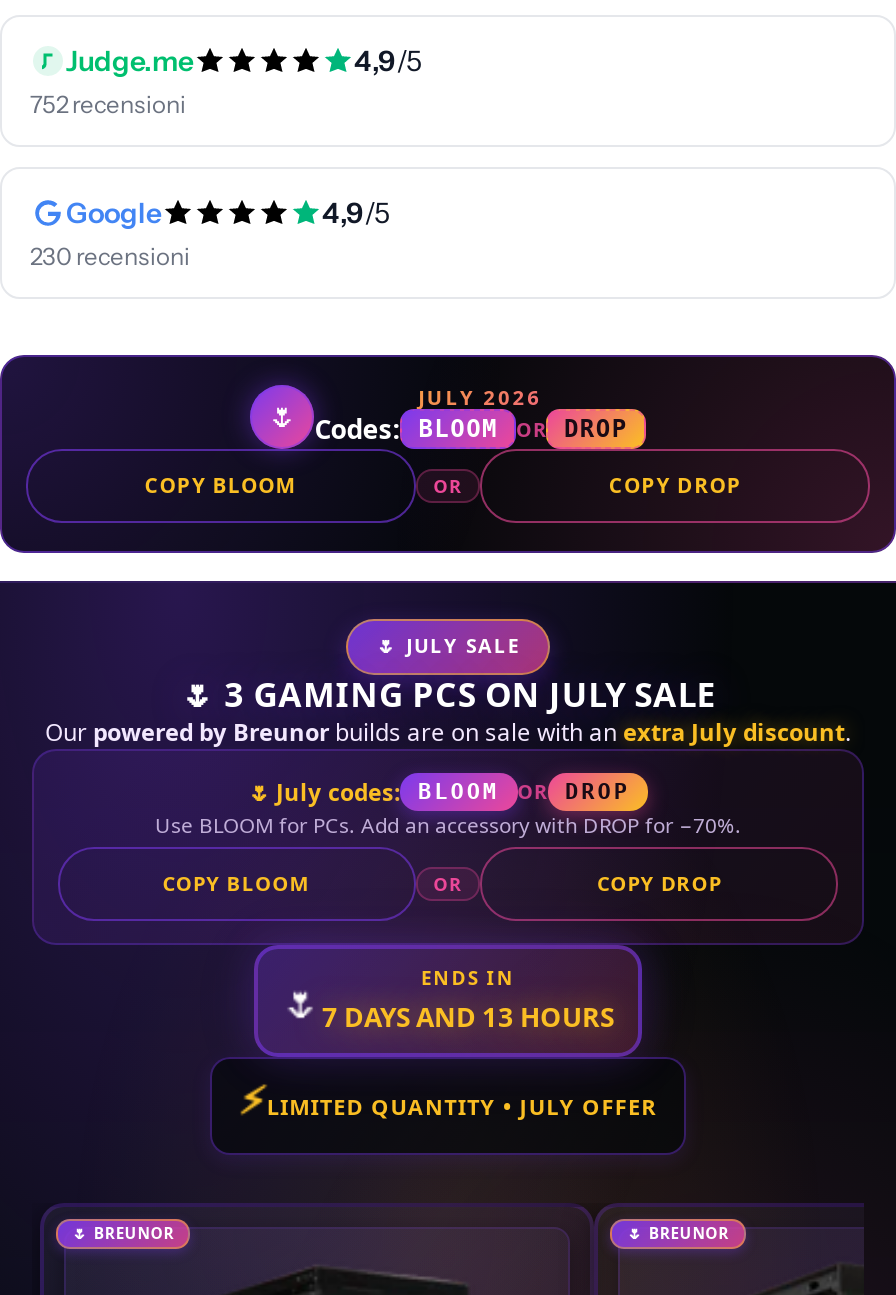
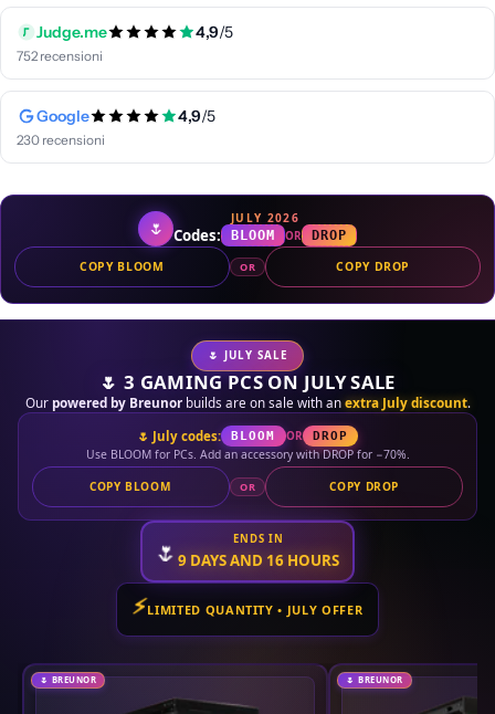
- 7 DAYS AND 13 HOURS
+ 9 DAYS AND 16 HOURS
